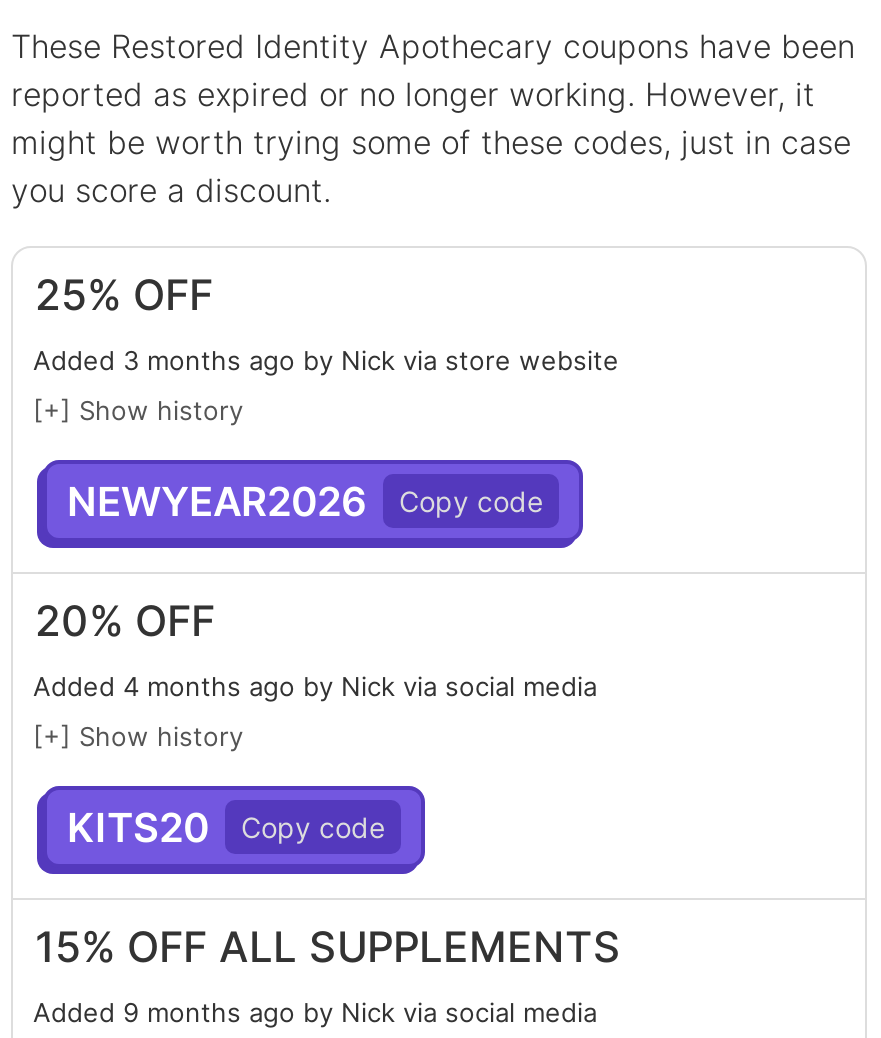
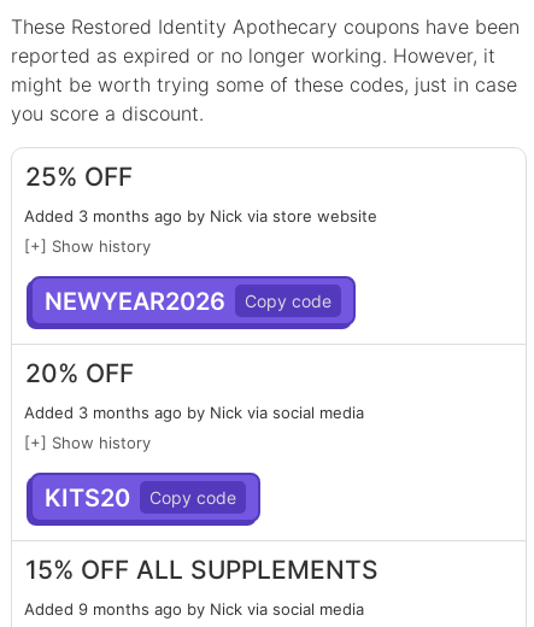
- Added 4 months ago by Nick via social media
+ Added 3 months ago by Nick via social media
